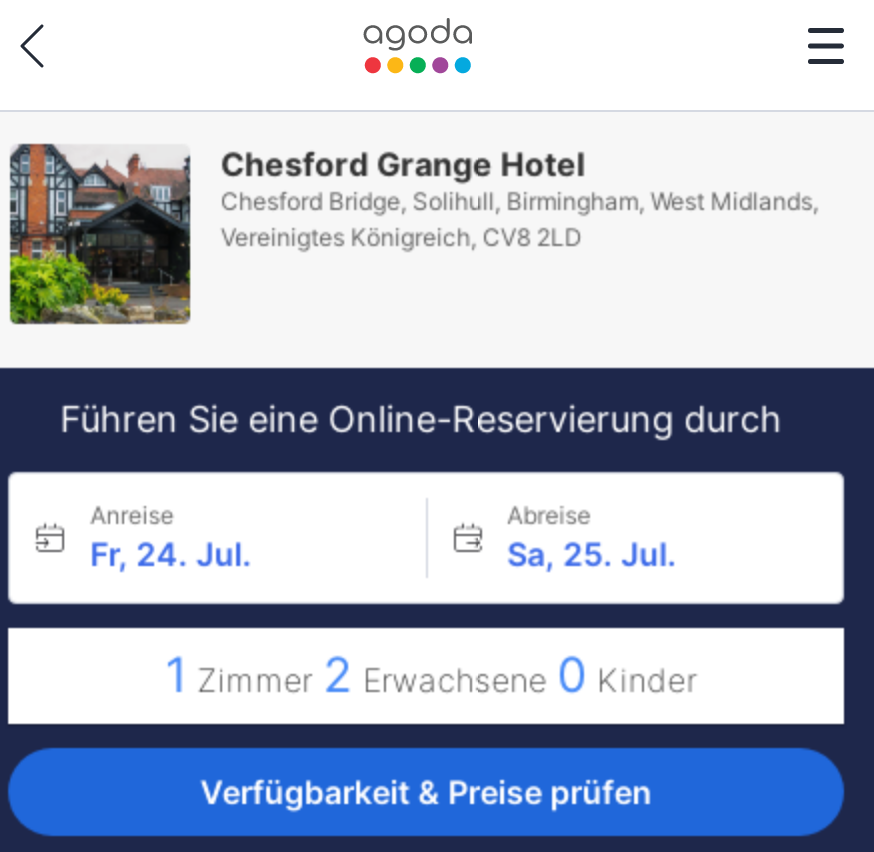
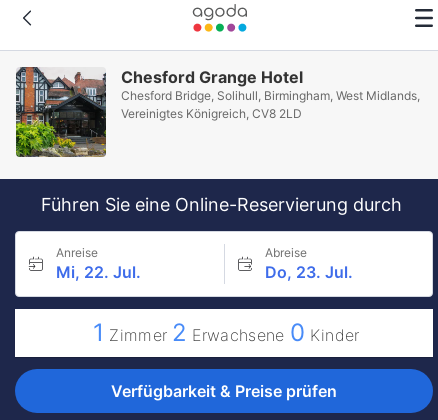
- Fr, 24. Jul.
+ Mi, 22. Jul.

- Sa, 25. Jul.
+ Do, 23. Jul.
